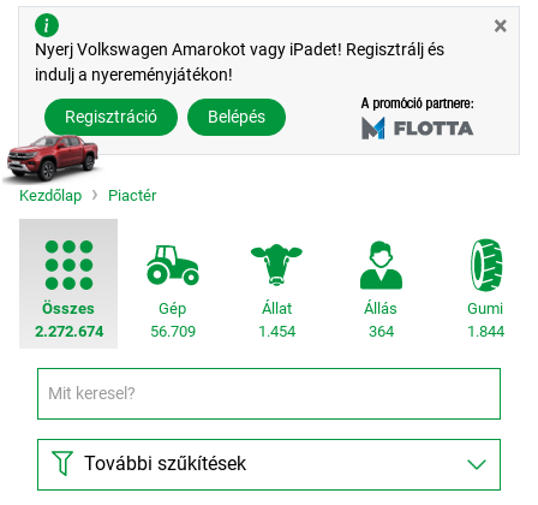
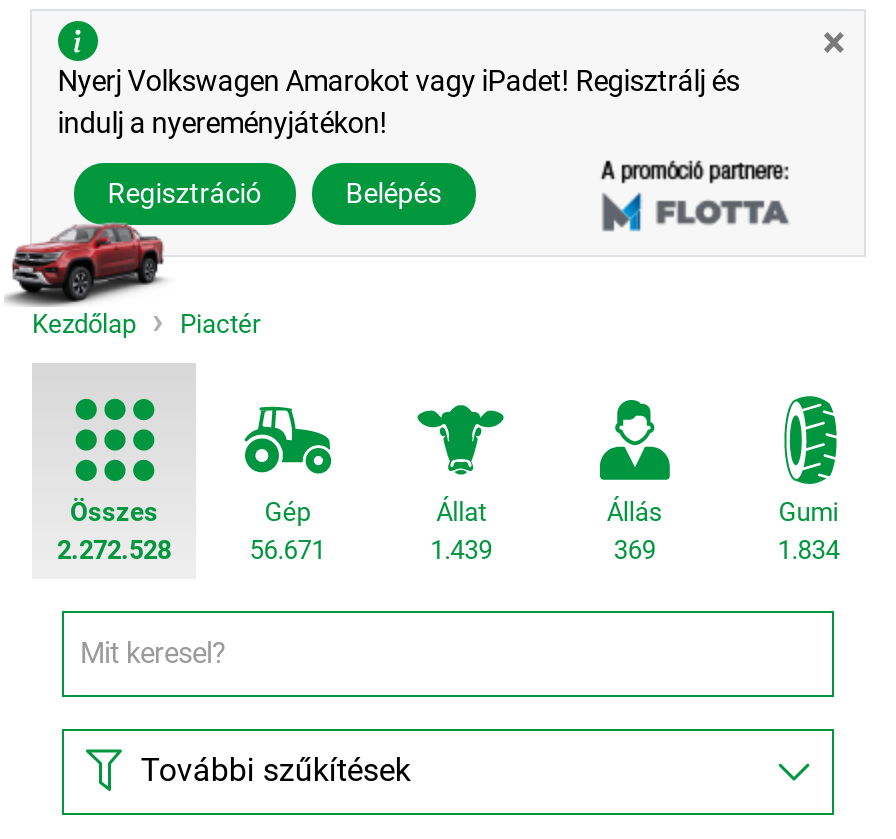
- 2.272.674
+ 2.272.528

- 56.709
+ 56.671

- 1.454
+ 1.439

- 364
+ 369

- 1.844
+ 1.834
